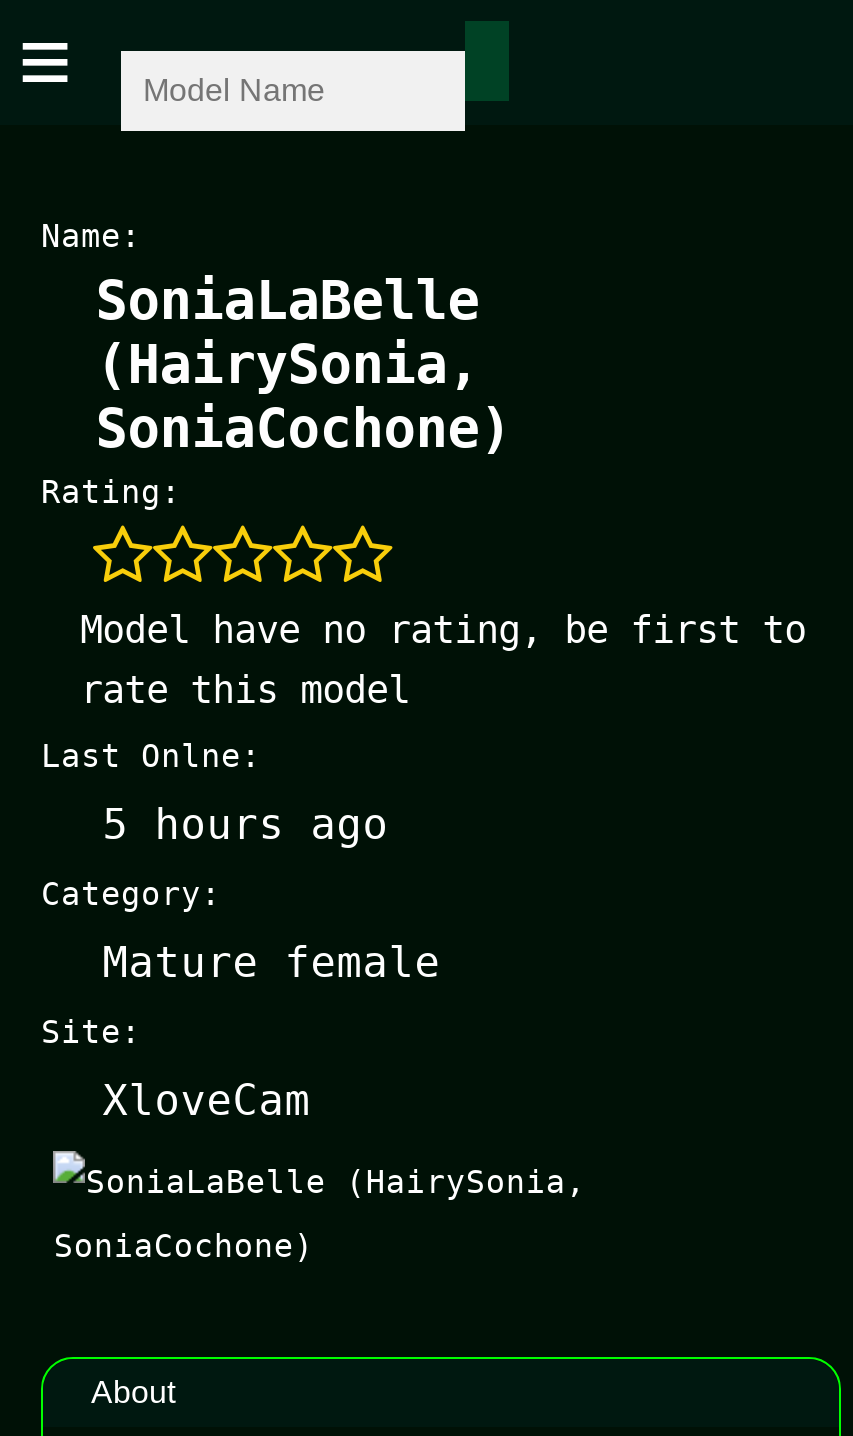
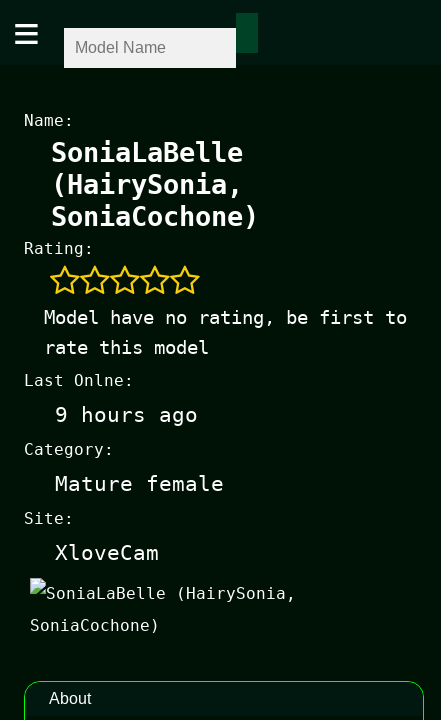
- 5 hours ago
+ 9 hours ago
